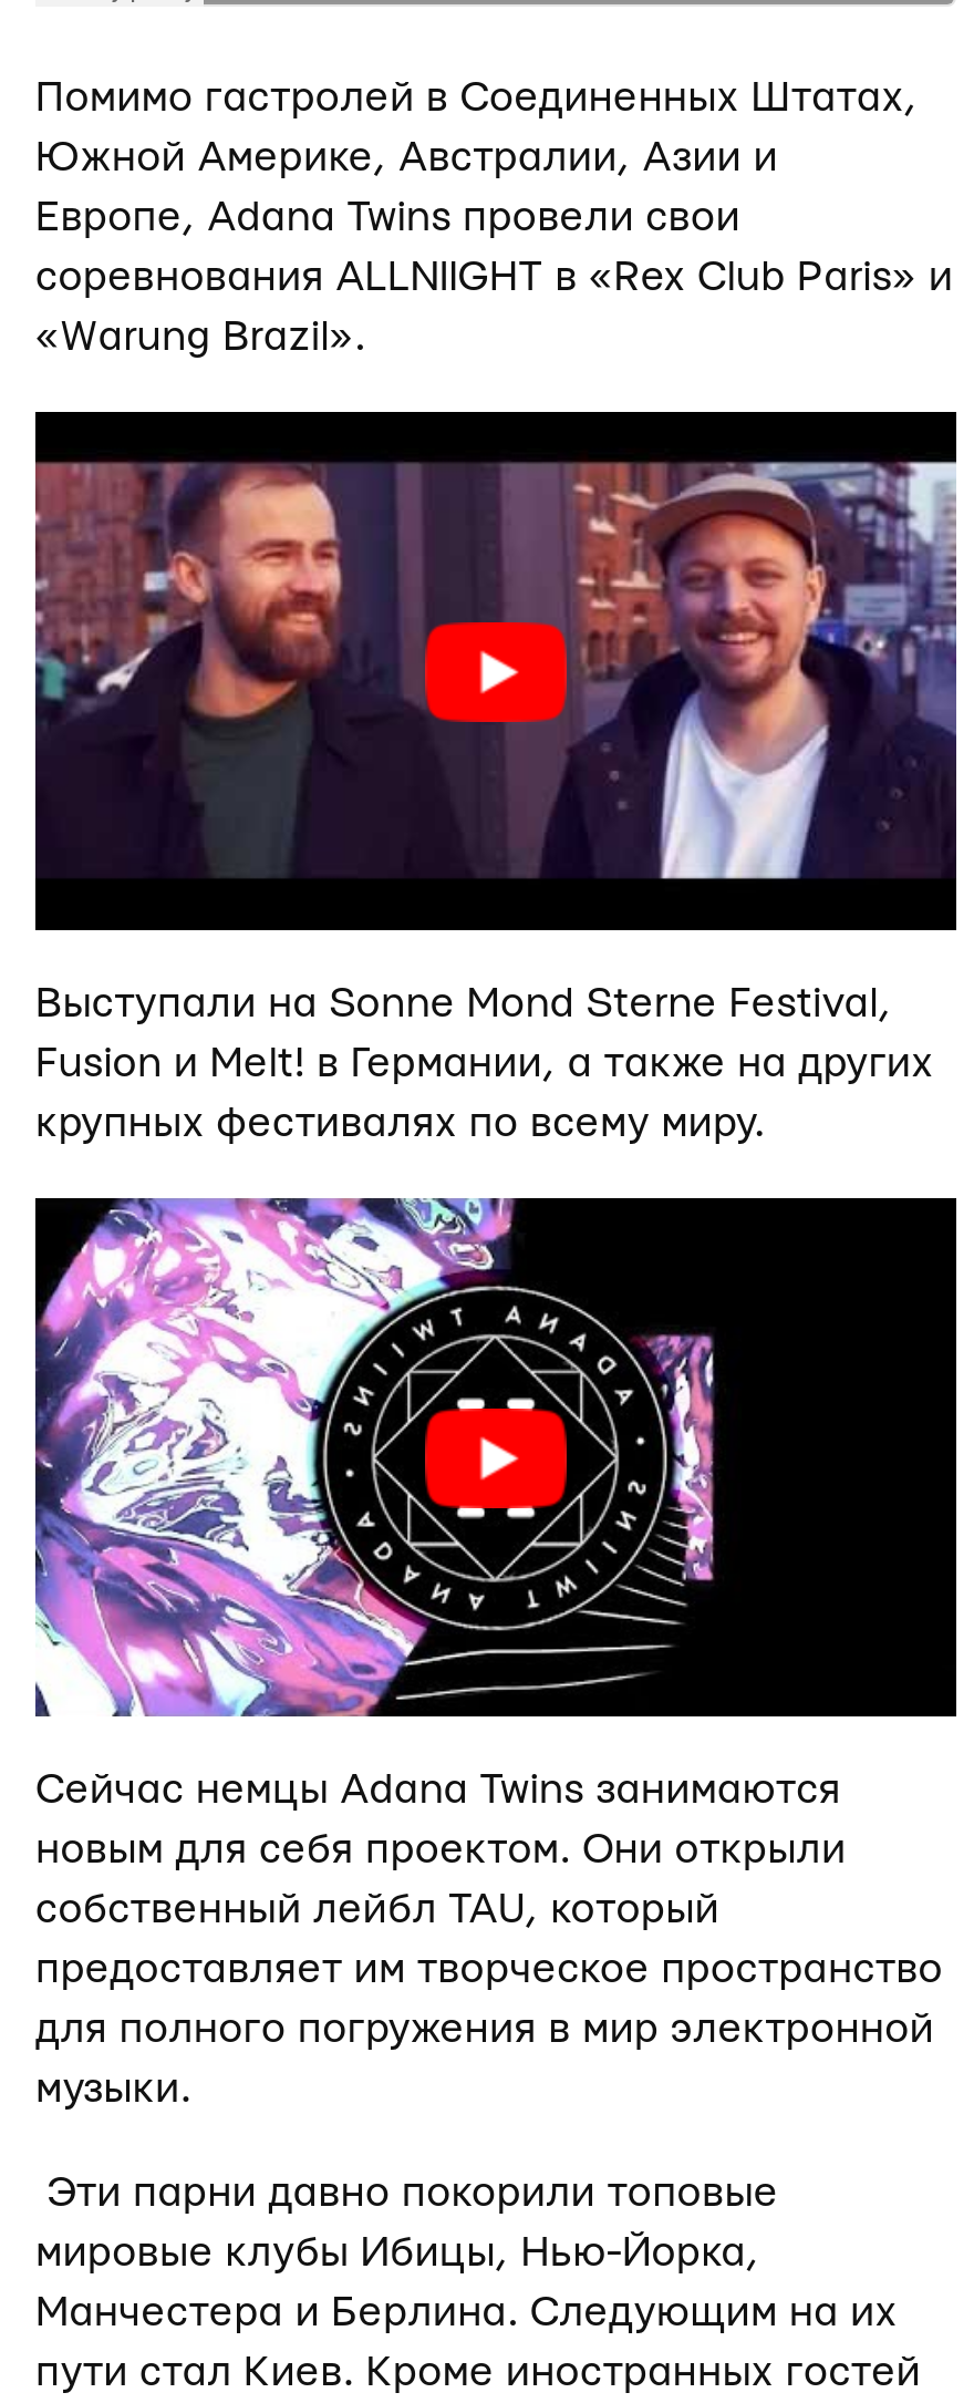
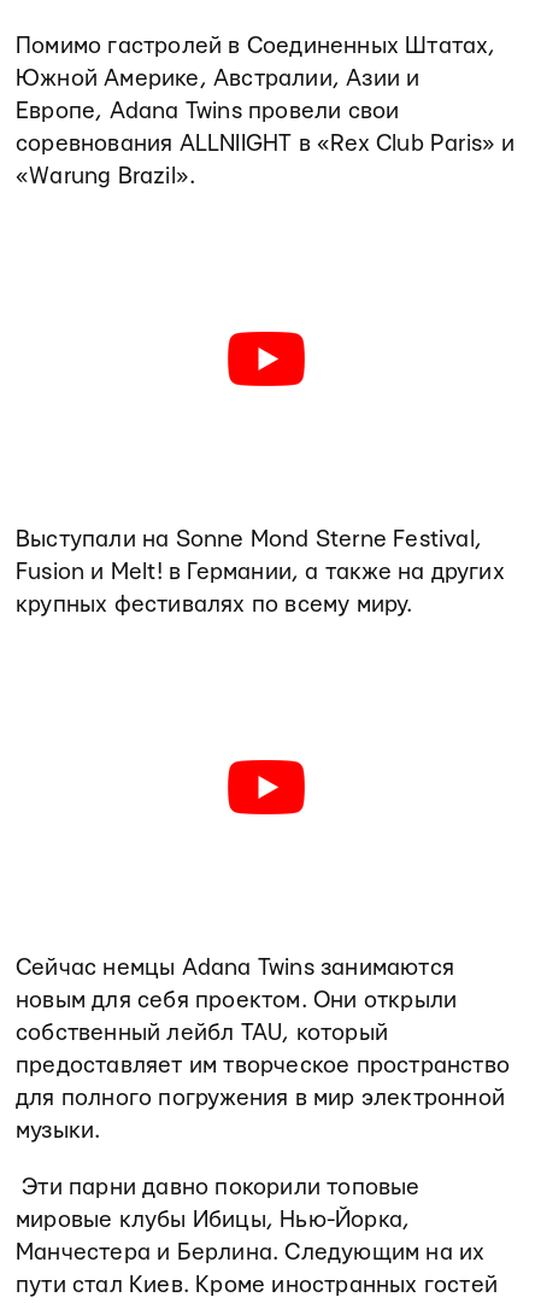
- [image]

- [image]
